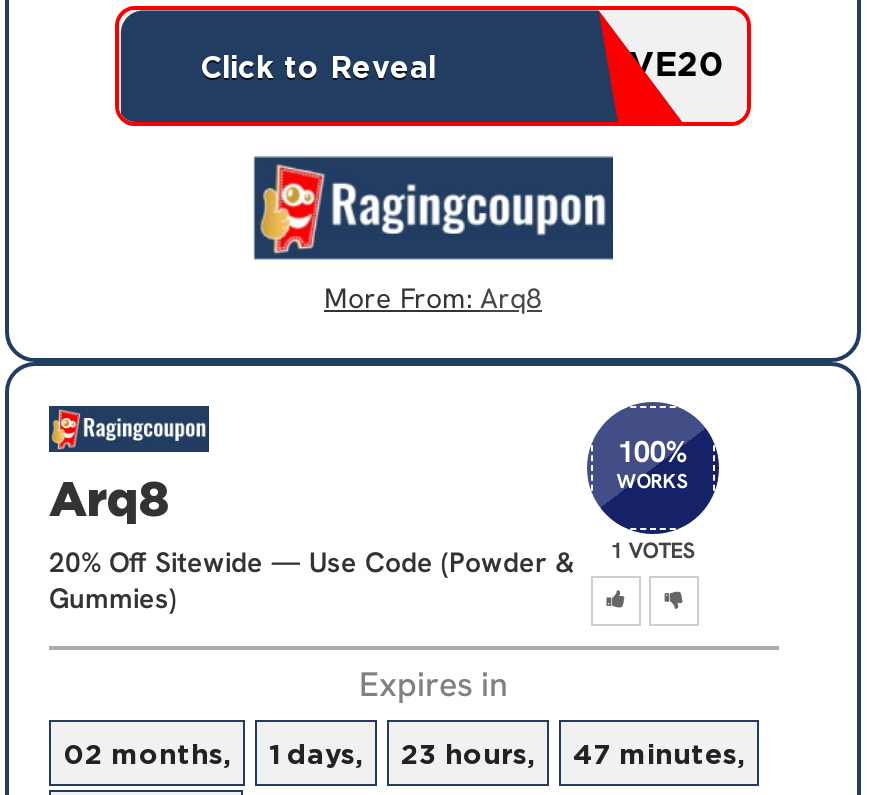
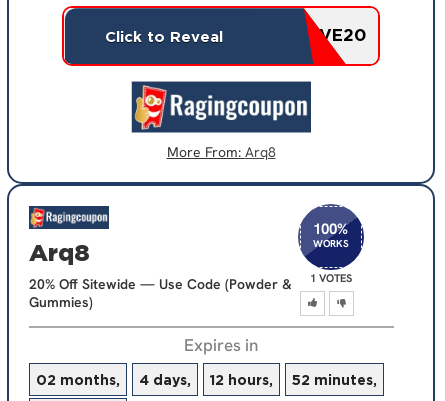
- 1 days,
+ 4 days,

- 23 hours,
+ 12 hours,

- 47 minutes,
+ 52 minutes,
